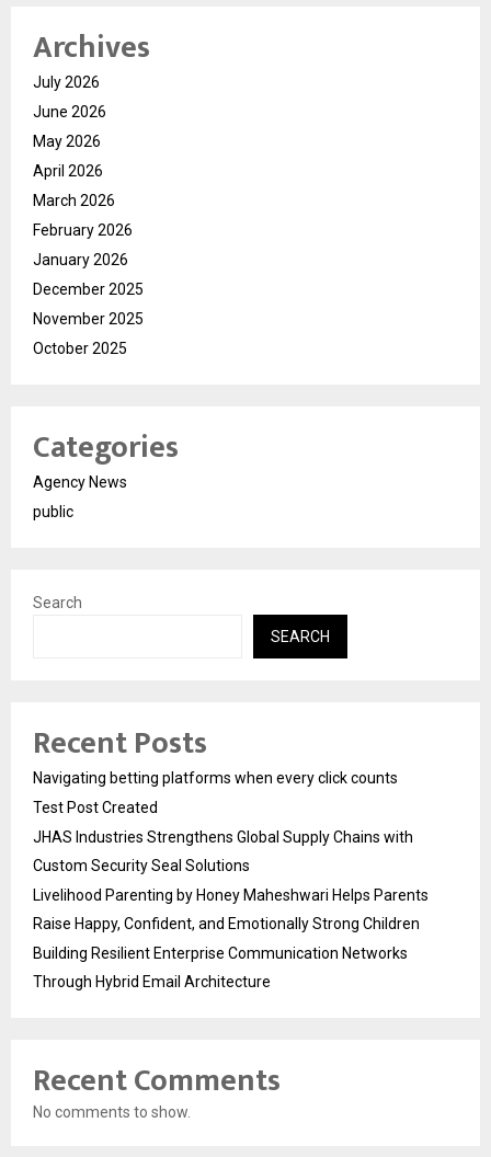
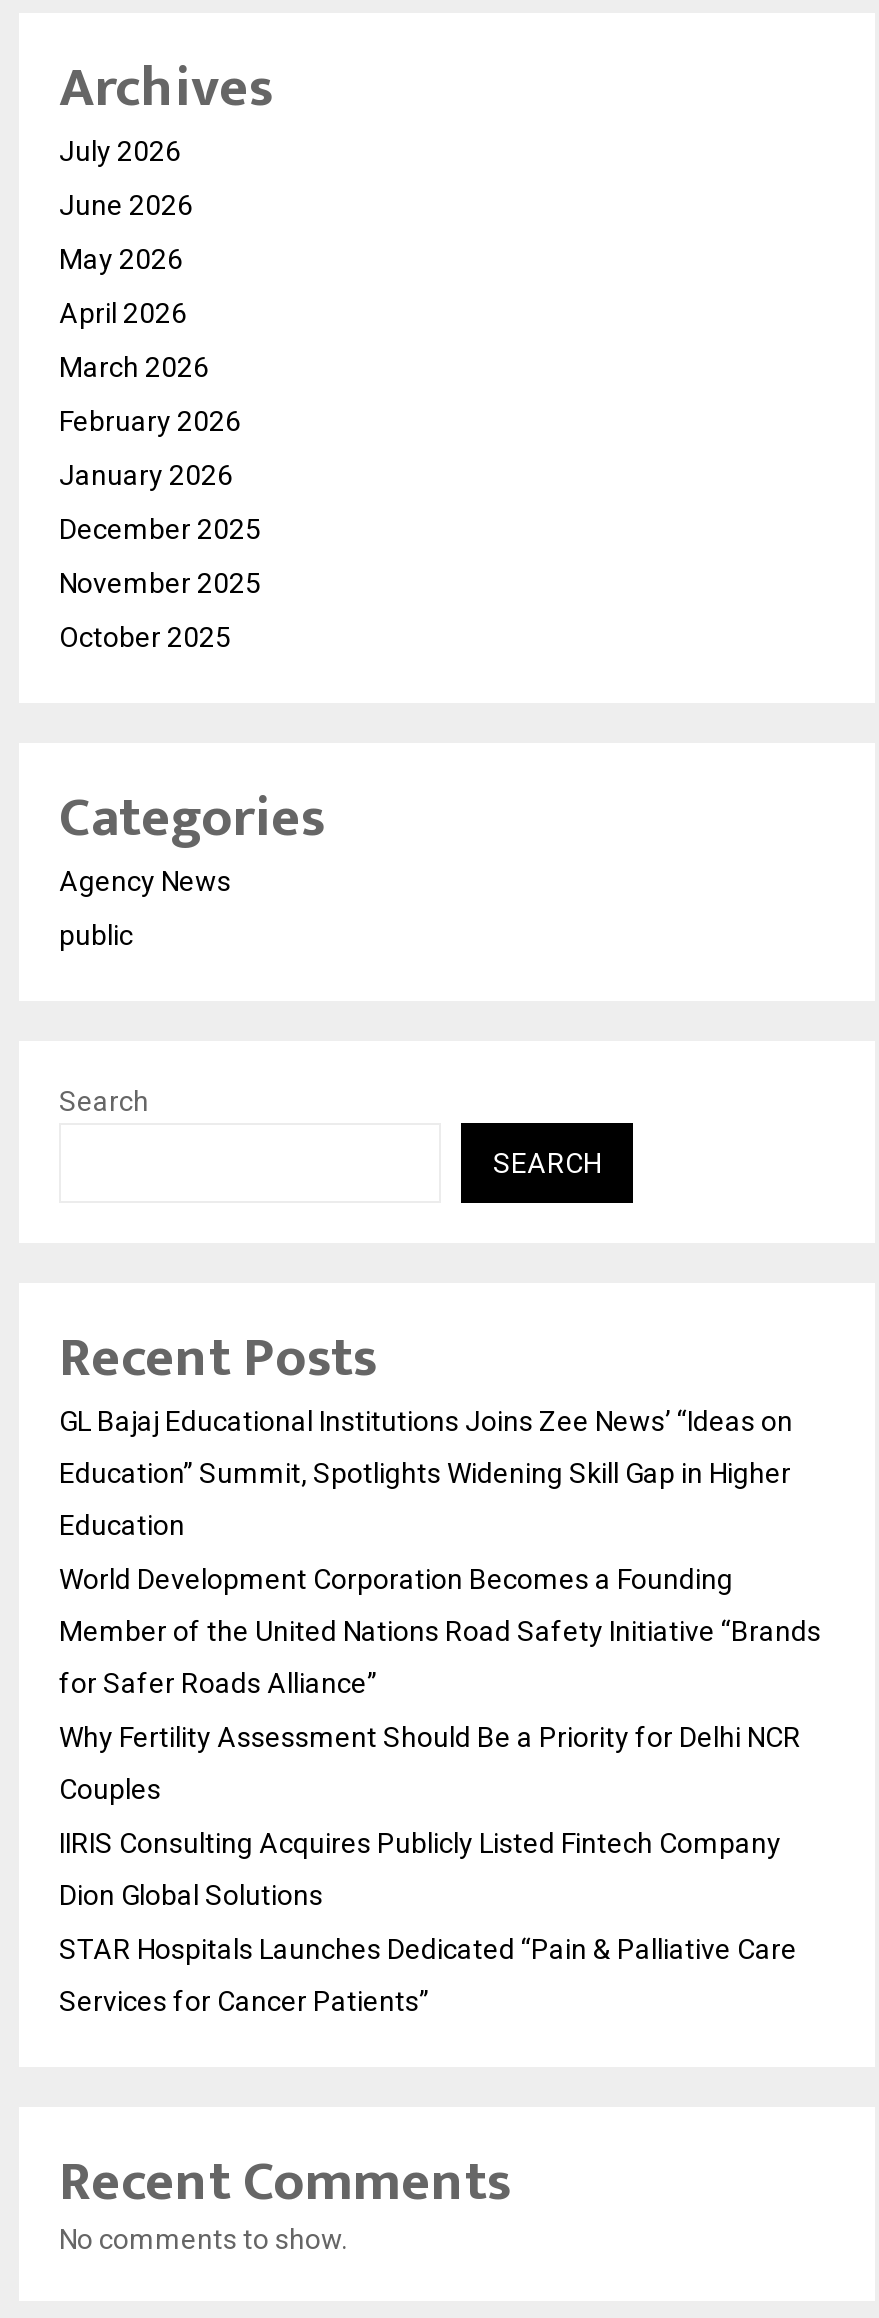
- Navigating betting platforms when every click counts
- Test Post Created
- JHAS Industries Strengthens Global Supply Chains with
- Custom Security Seal Solutions
- Livelihood Parenting by Honey Maheshwari Helps Parents
- Raise Happy, Confident, and Emotionally Strong Children
- Building Resilient Enterprise Communication Networks
- Through Hybrid Email Architecture
+ GL Bajaj Educational Institutions Joins Zee News’ “Ideas on
+ Education” Summit, Spotlights Widening Skill Gap in Higher
+ Education
+ World Development Corporation Becomes a Founding
+ Member of the United Nations Road Safety Initiative “Brands
+ for Safer Roads Alliance”
+ Why Fertility Assessment Should Be a Priority for Delhi NCR
+ Couples
+ IIRIS Consulting Acquires Publicly Listed Fintech Company
+ Dion Global Solutions
+ STAR Hospitals Launches Dedicated “Pain & Palliative Care
+ Services for Cancer Patients”
